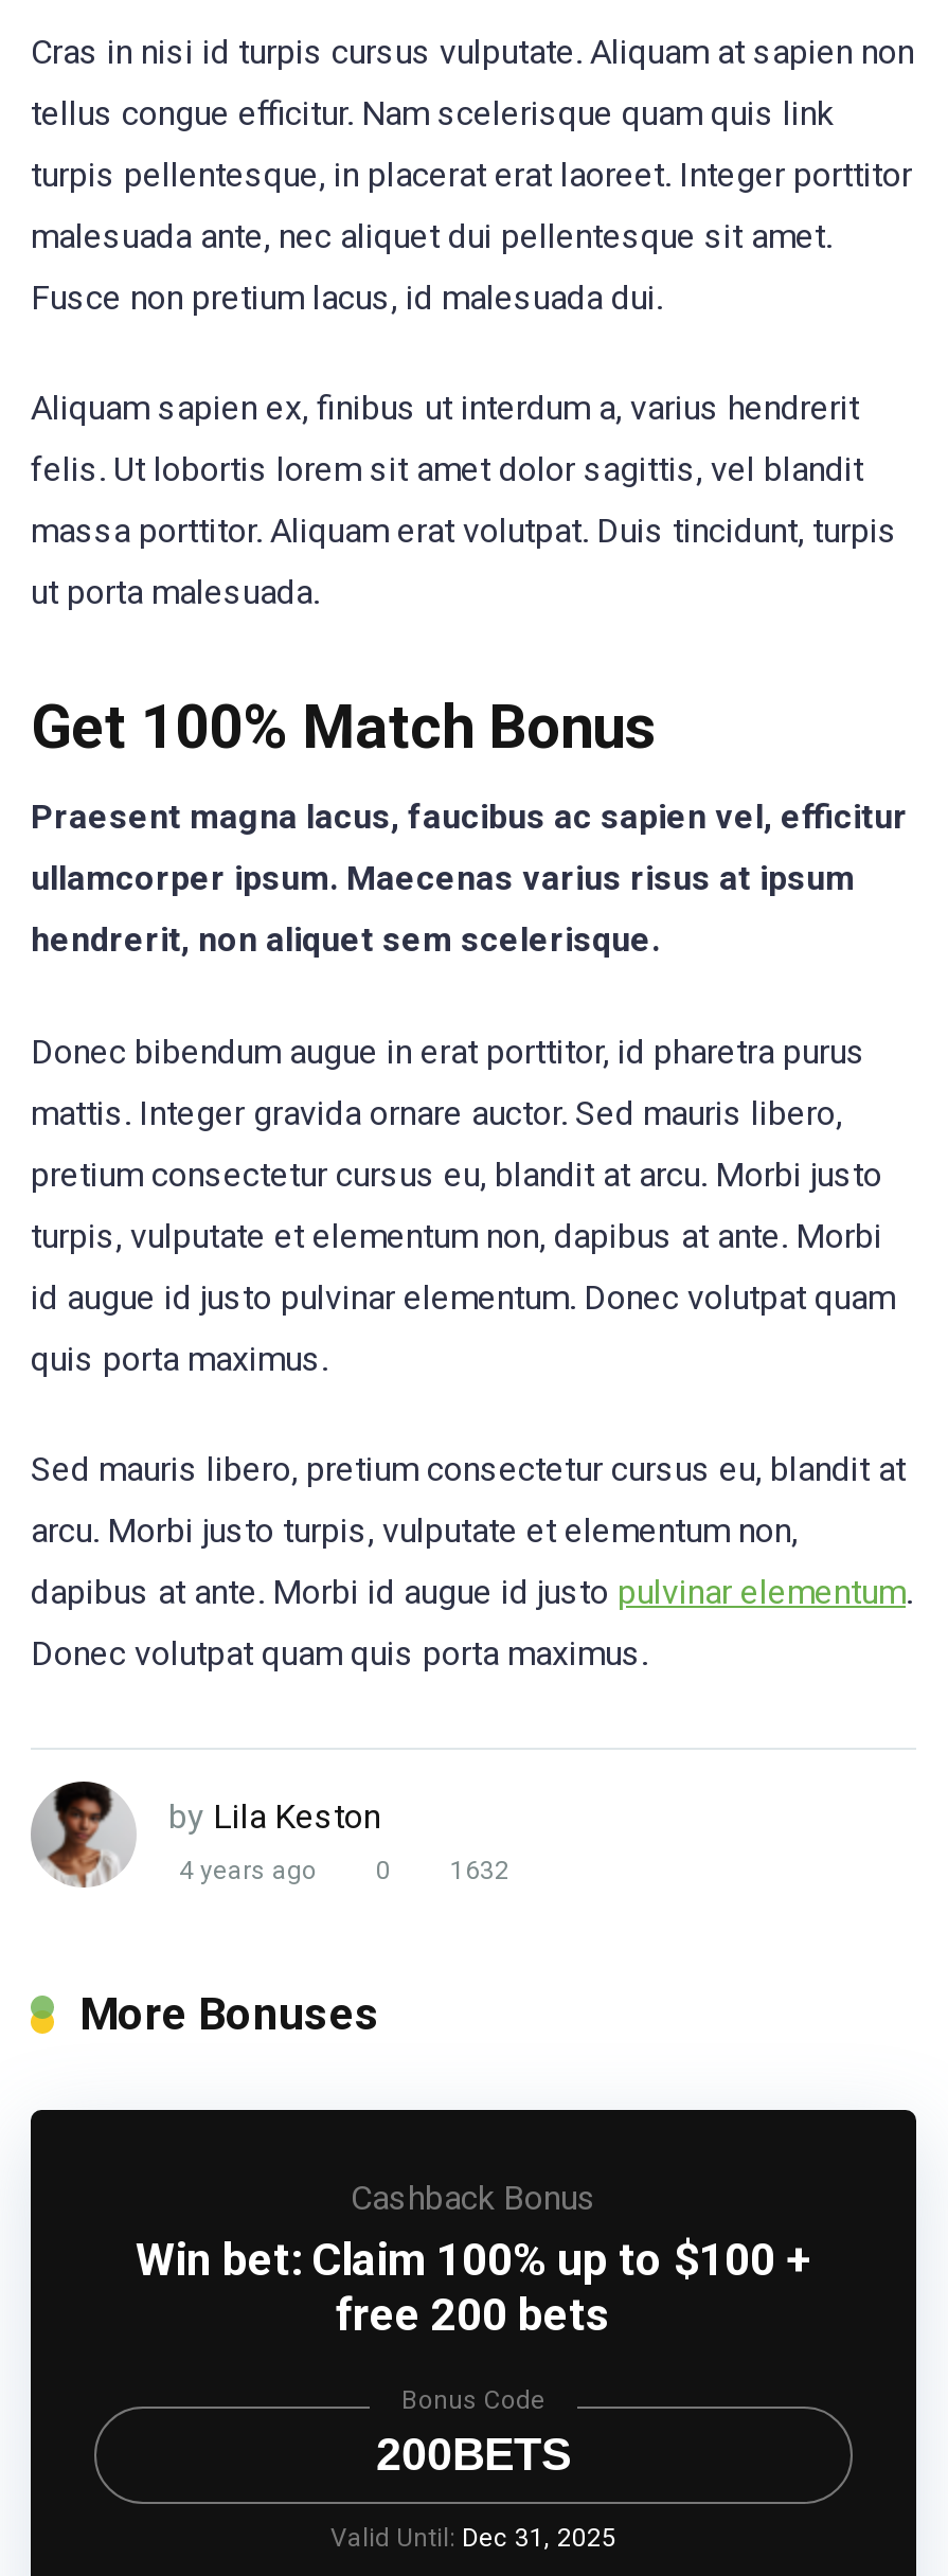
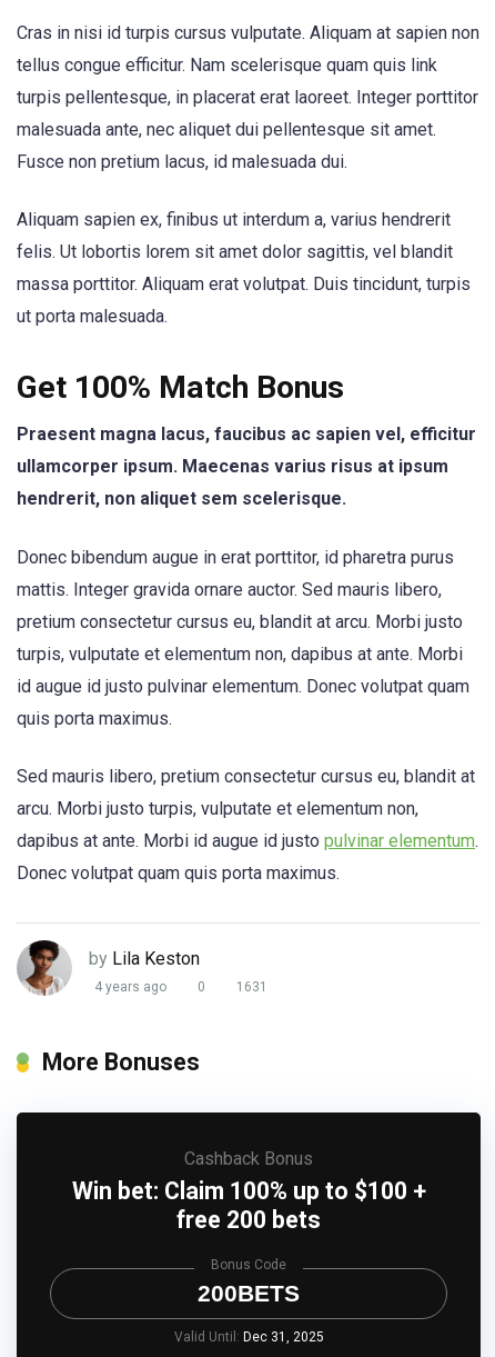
- 4 years ago 0 1632
+ 4 years ago 0 1631
